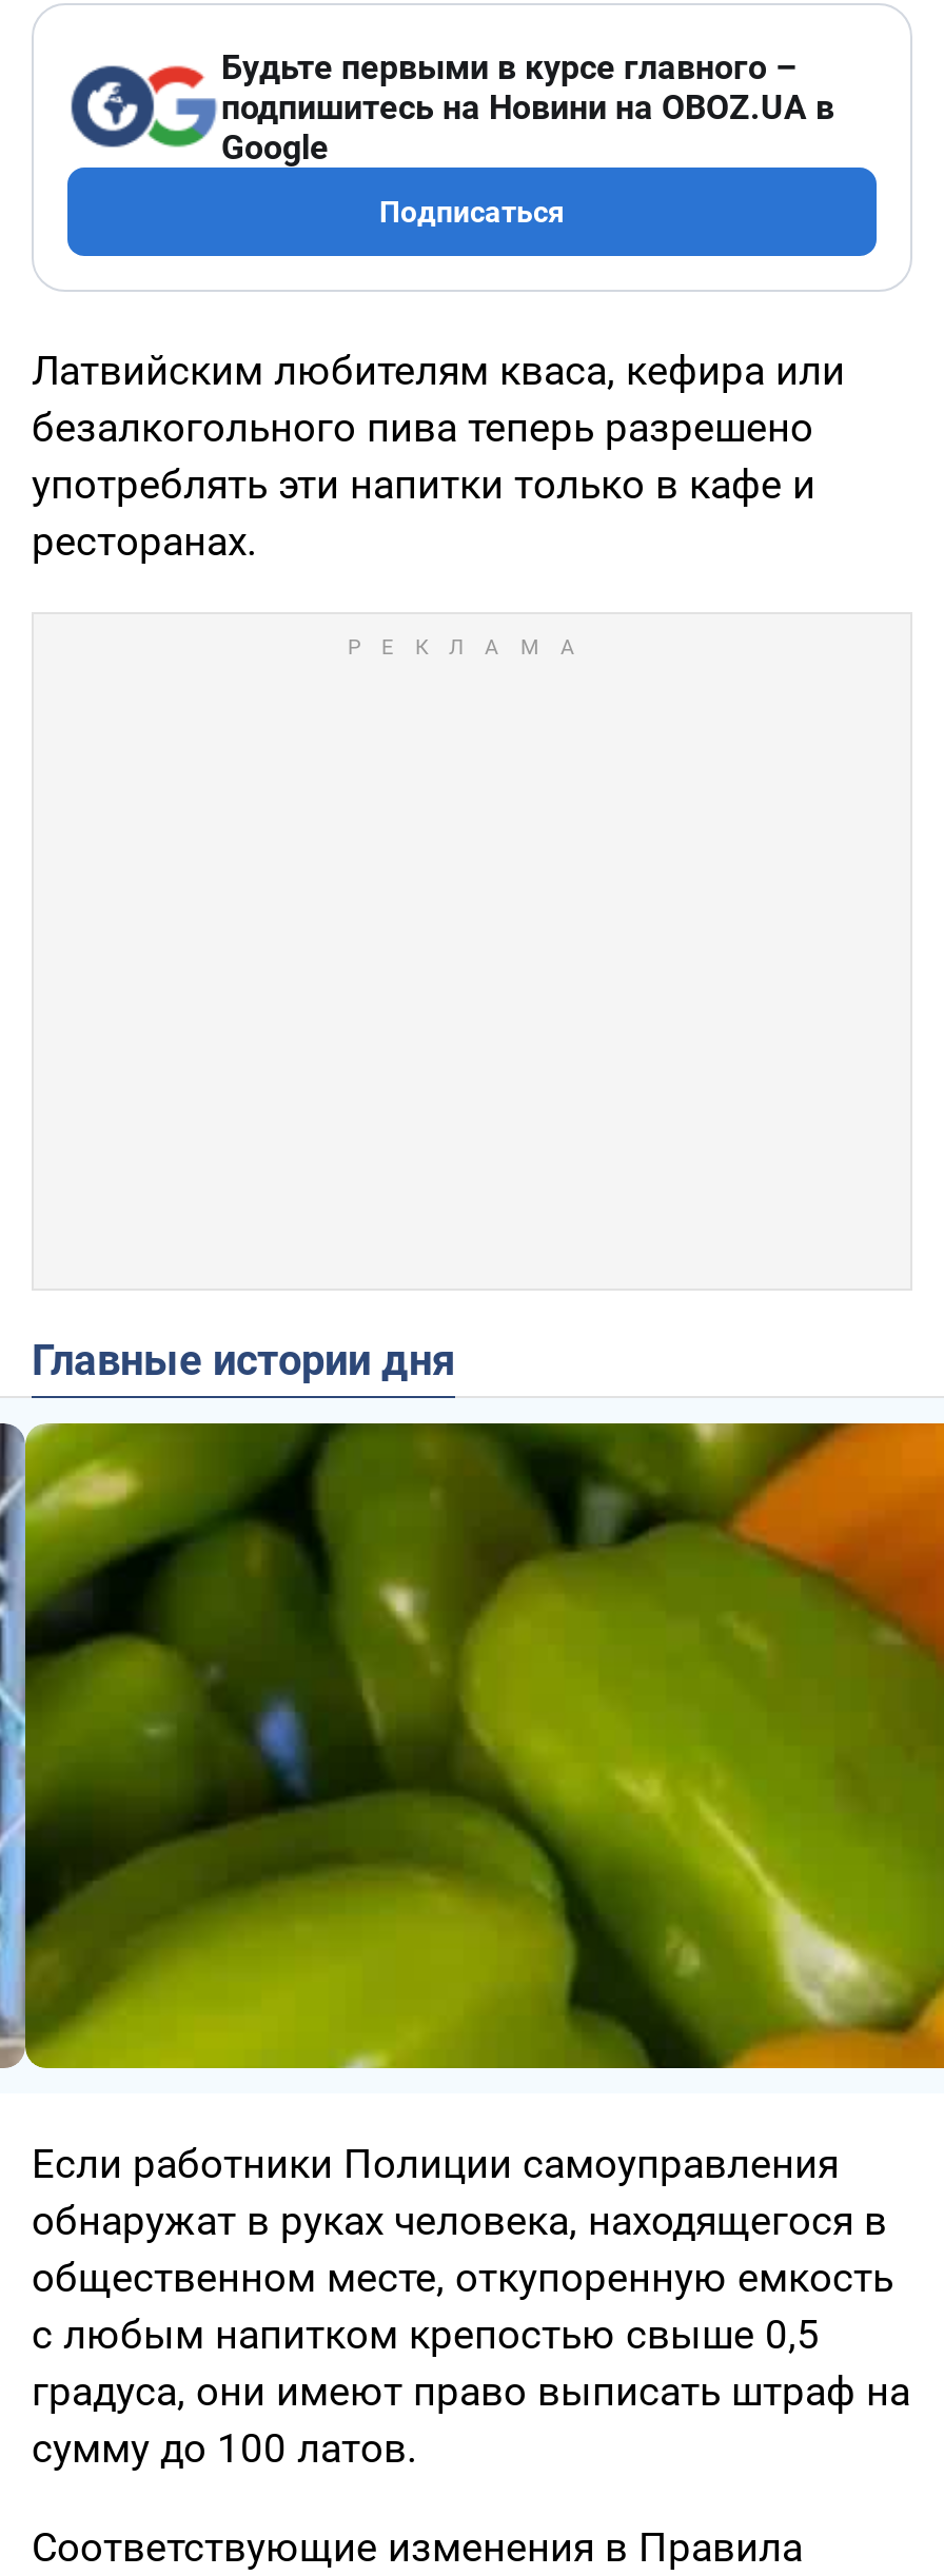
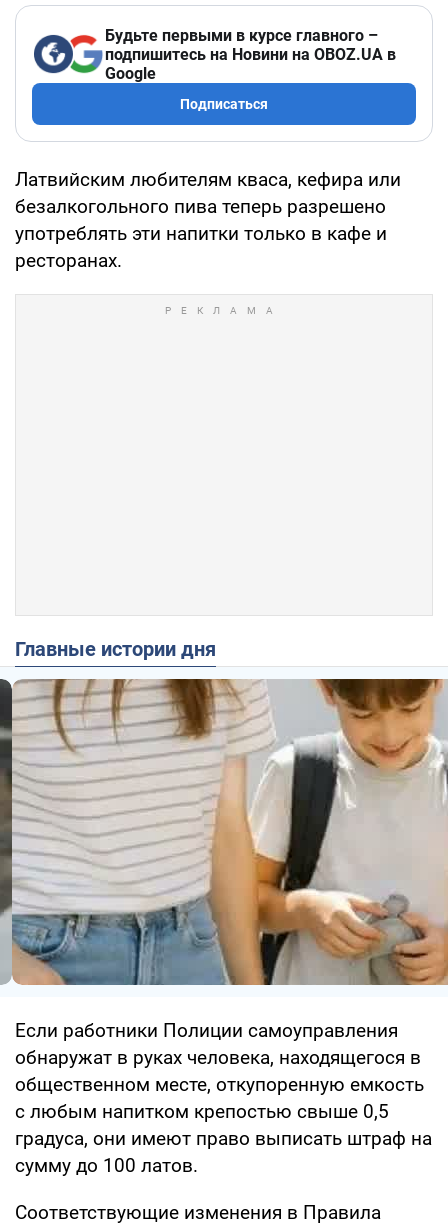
- [image]
+ [image]
